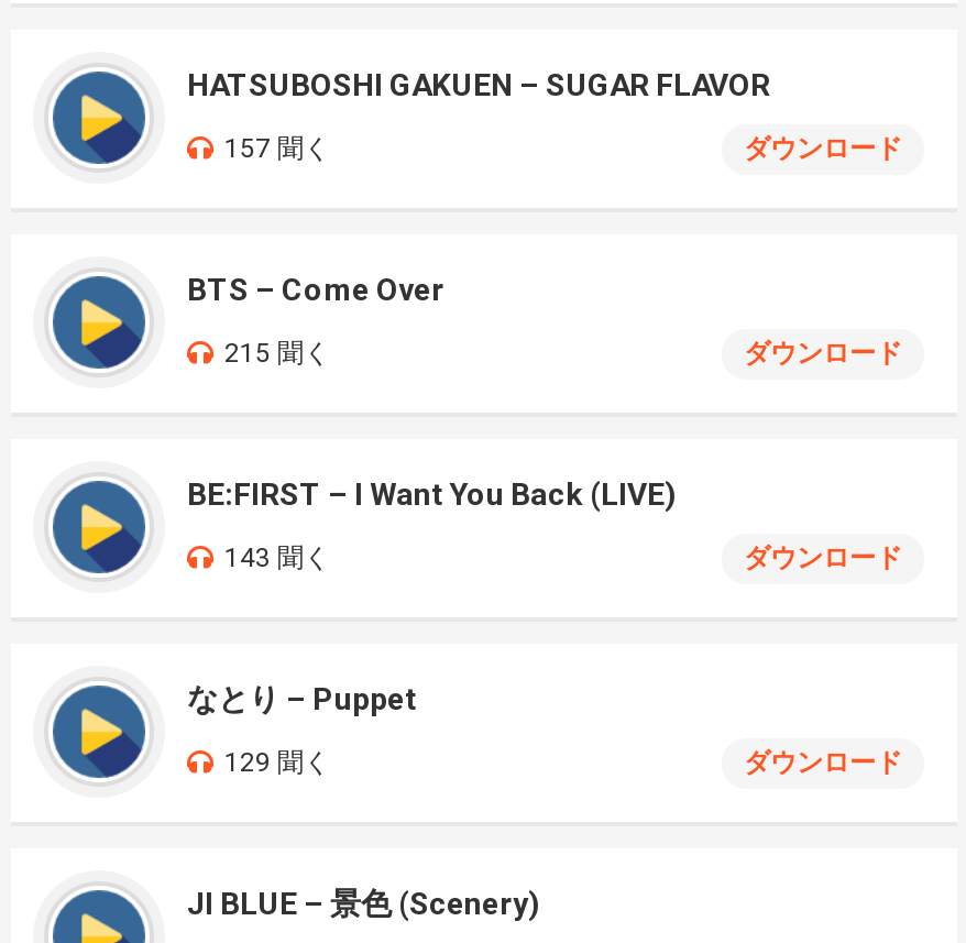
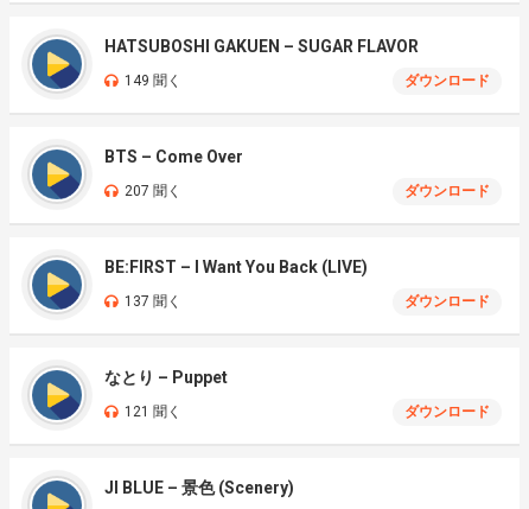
- 157 聞く
+ 149 聞く

- 215 聞く
+ 207 聞く

- 143 聞く
+ 137 聞く

- 129 聞く
+ 121 聞く
